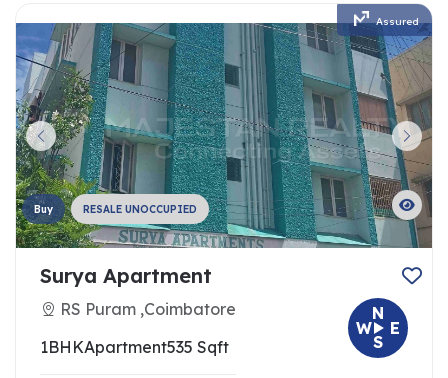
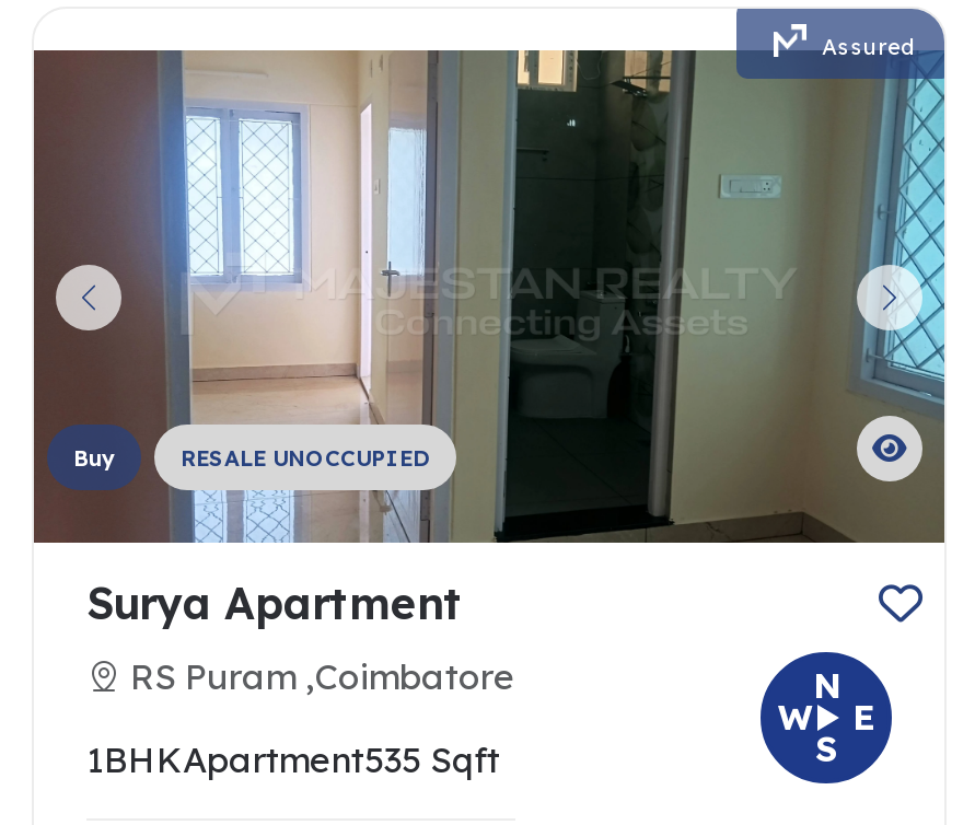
- [image]
+ [image]
